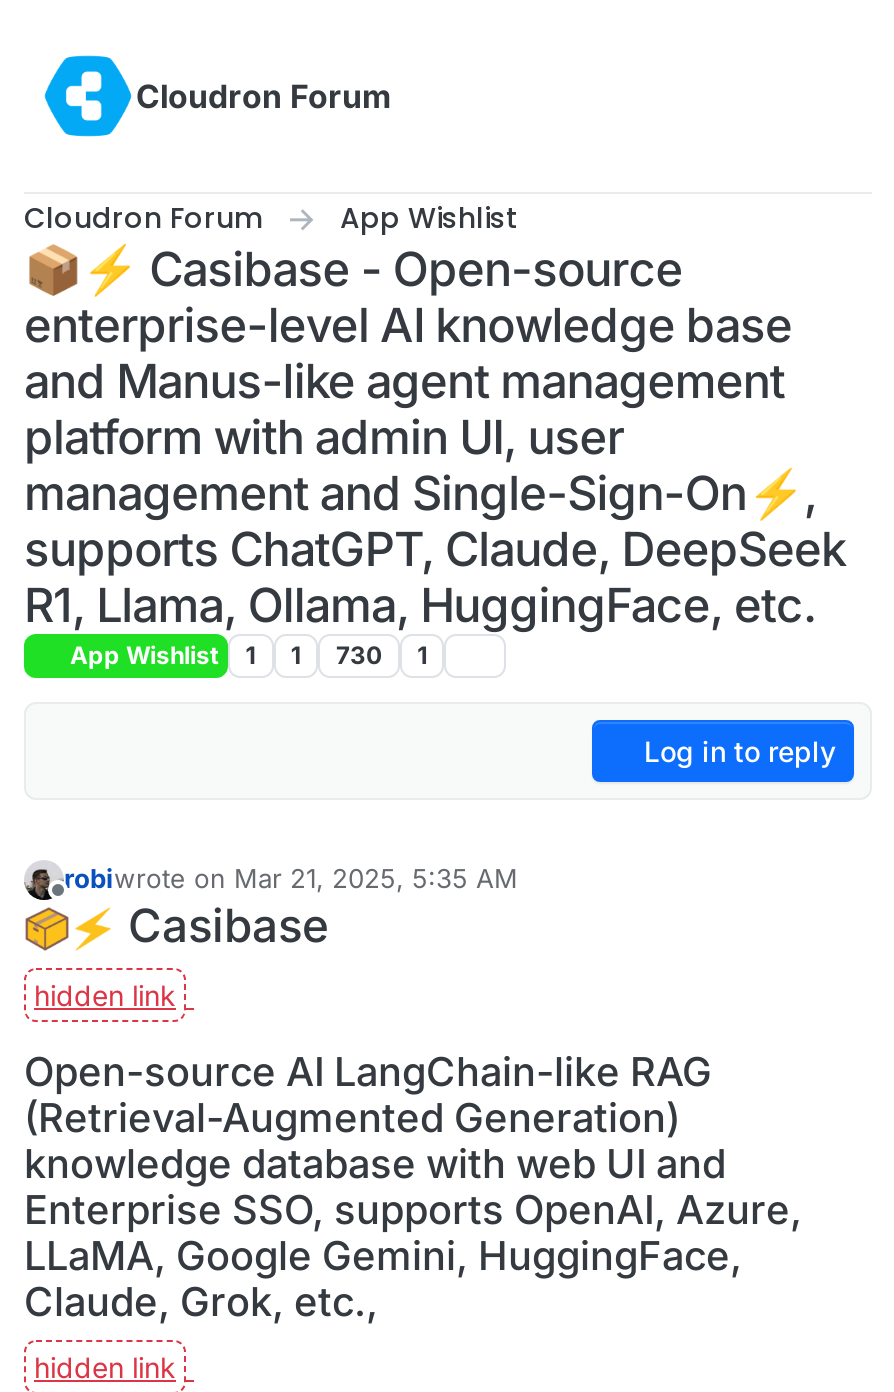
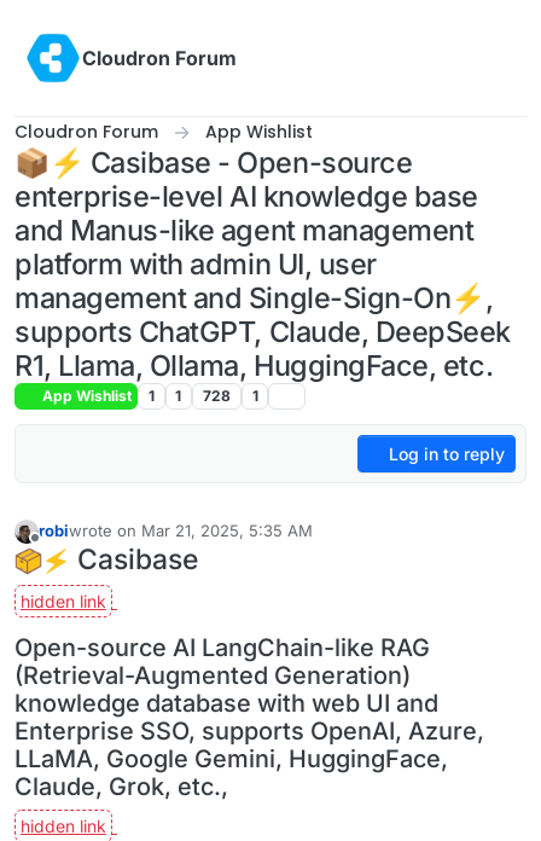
- App Wishlist 1 1 730 1
+ App Wishlist 1 1 728 1
